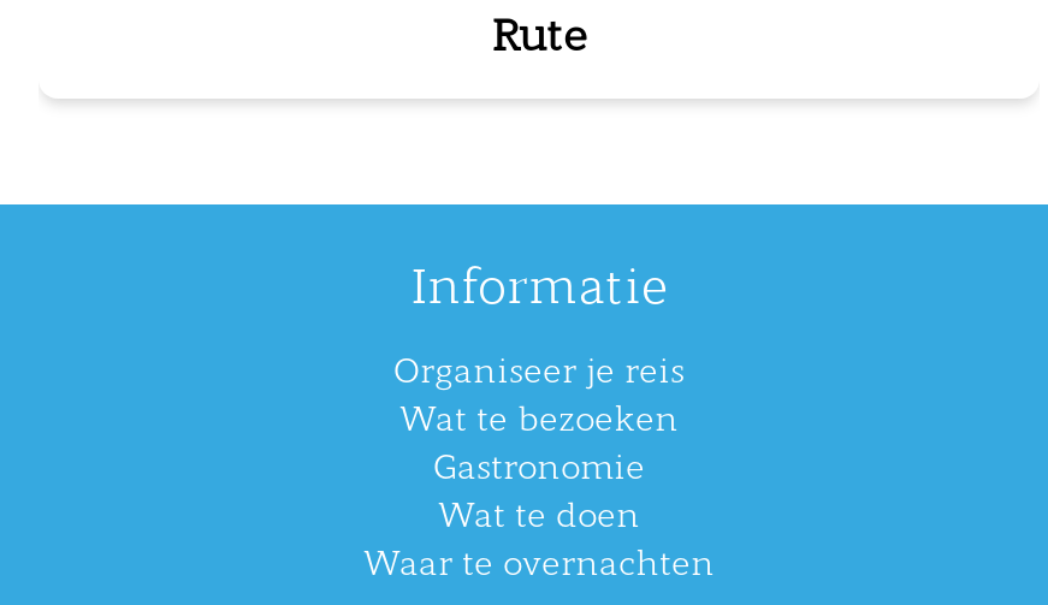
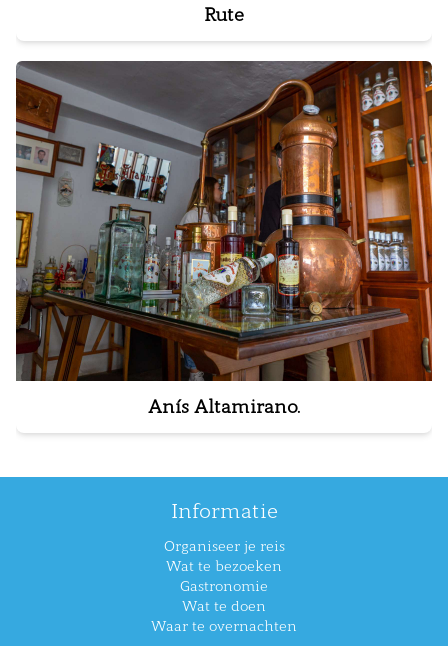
+ [image]
+ Anís Altamirano.
